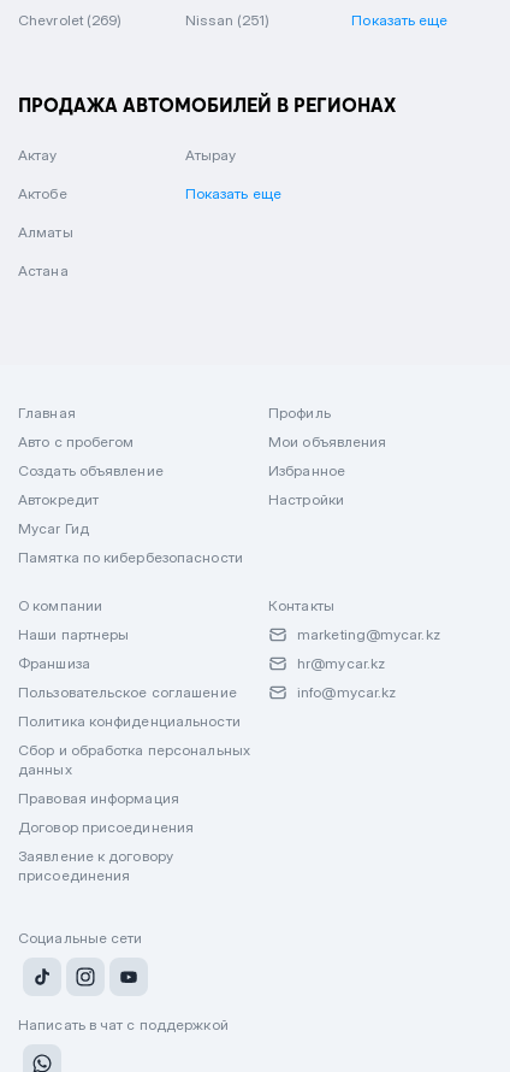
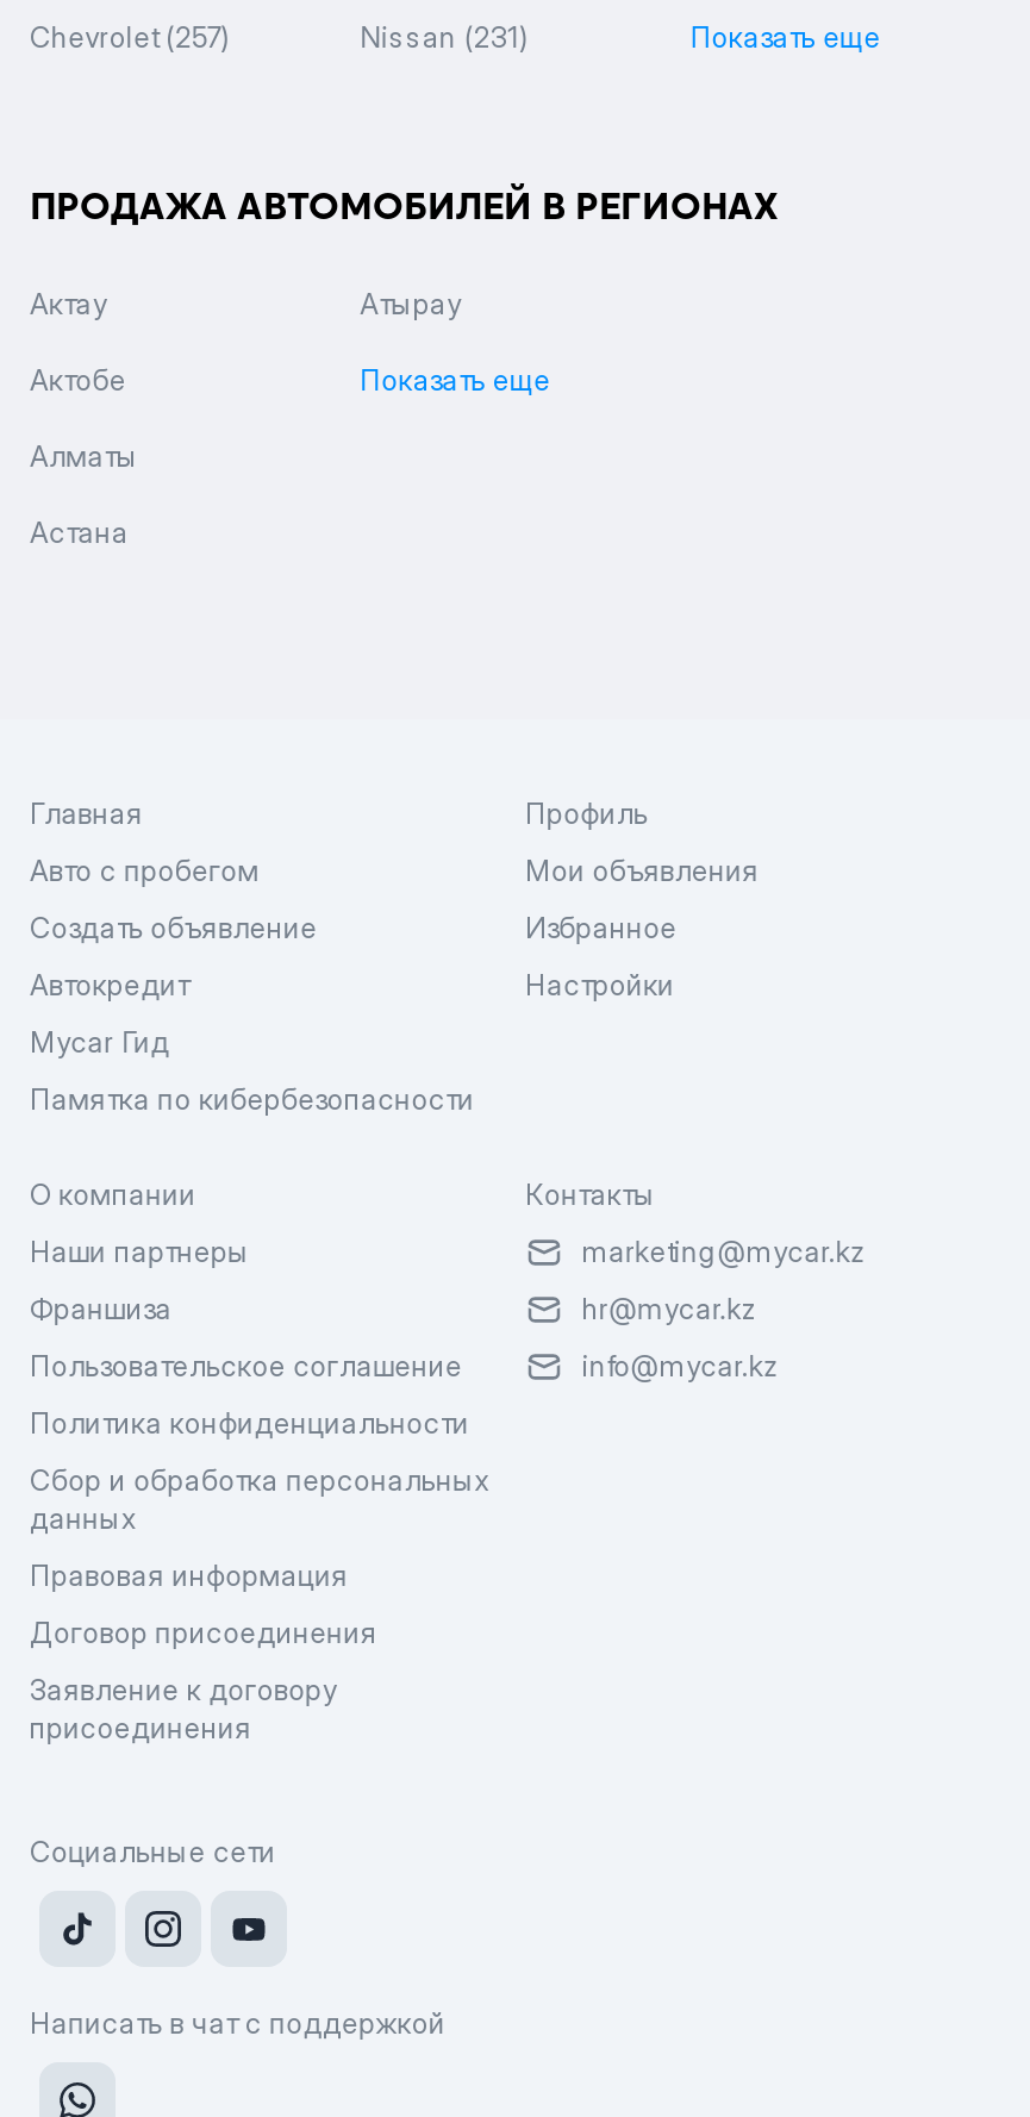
- Chevrolet (269)
+ Chevrolet (257)

- Nissan (251)
+ Nissan (231)
